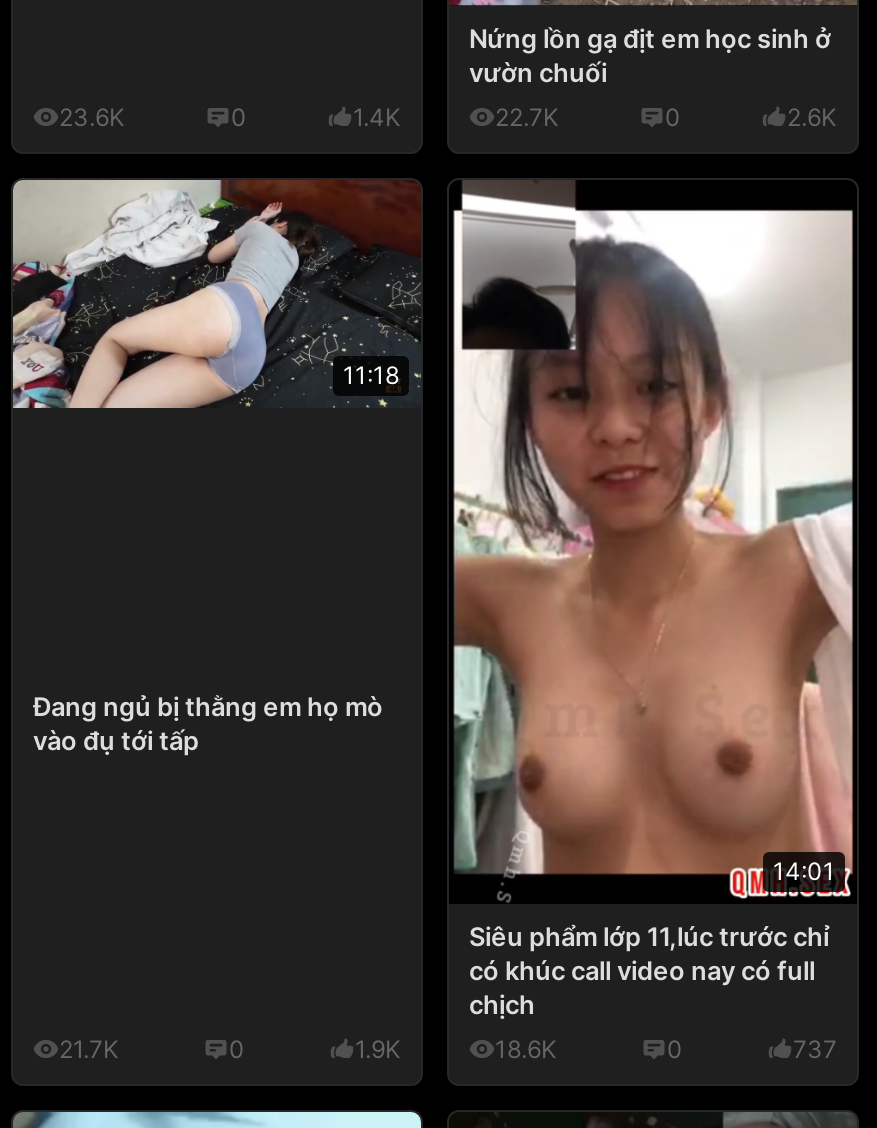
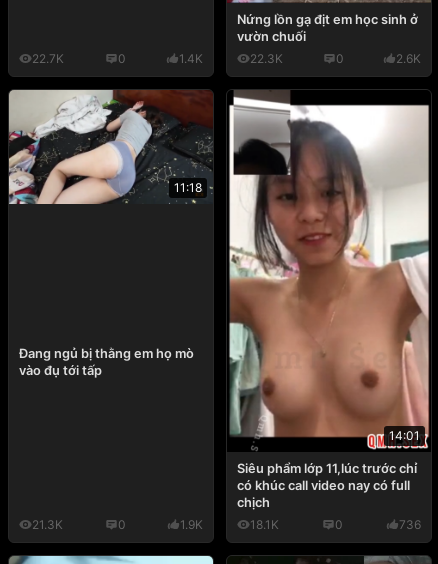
- 23.6K
+ 22.7K

- 22.7K
+ 22.3K

- 21.7K
+ 21.3K

- 18.6K
+ 18.1K

- 737
+ 736
